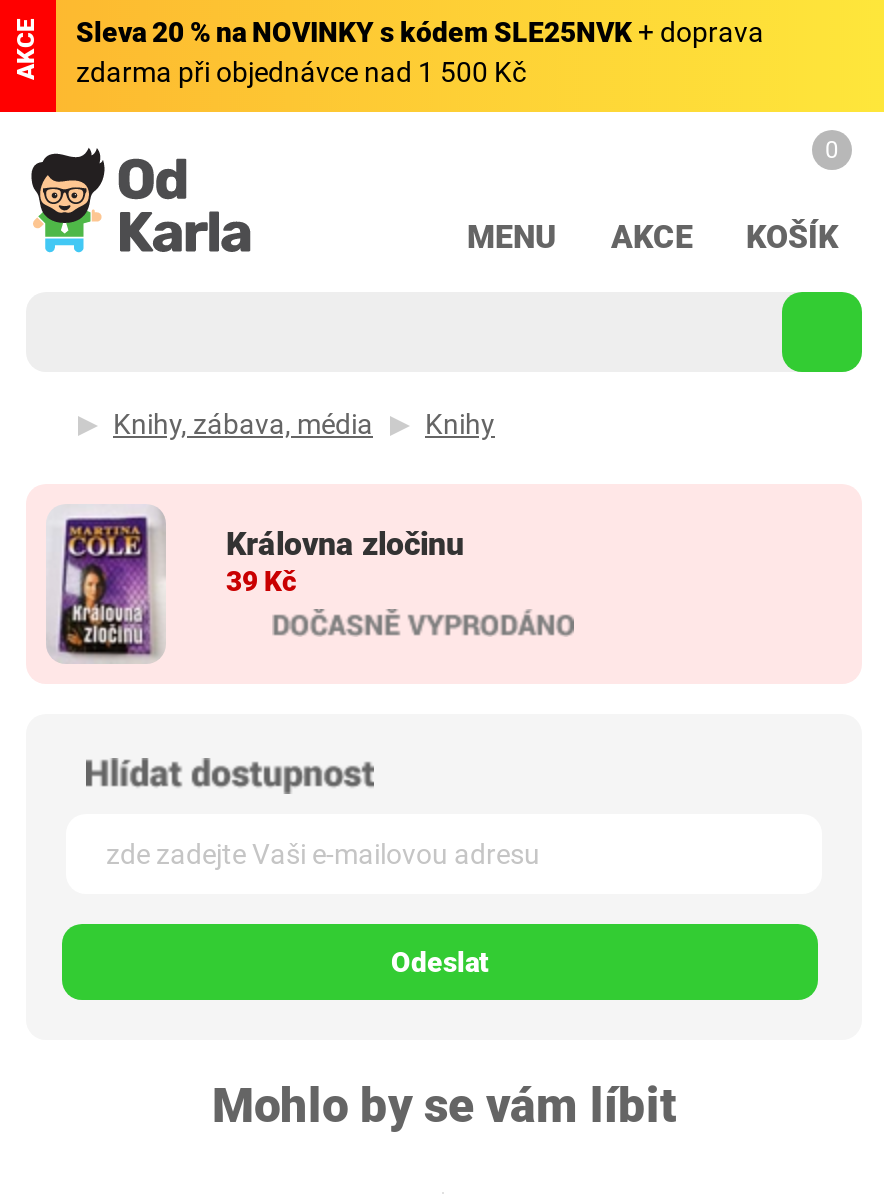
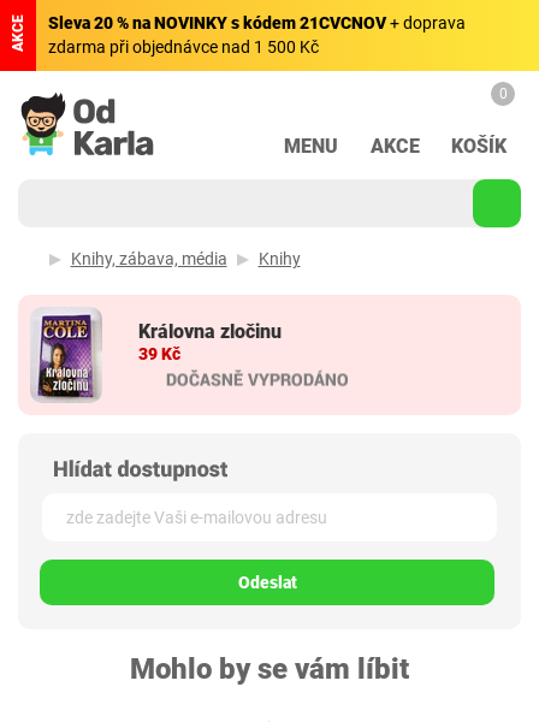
- Sleva 20 % na NOVINKY s kódem SLE25NVK + doprava
+ Sleva 20 % na NOVINKY s kódem 21CVCNOV + doprava
